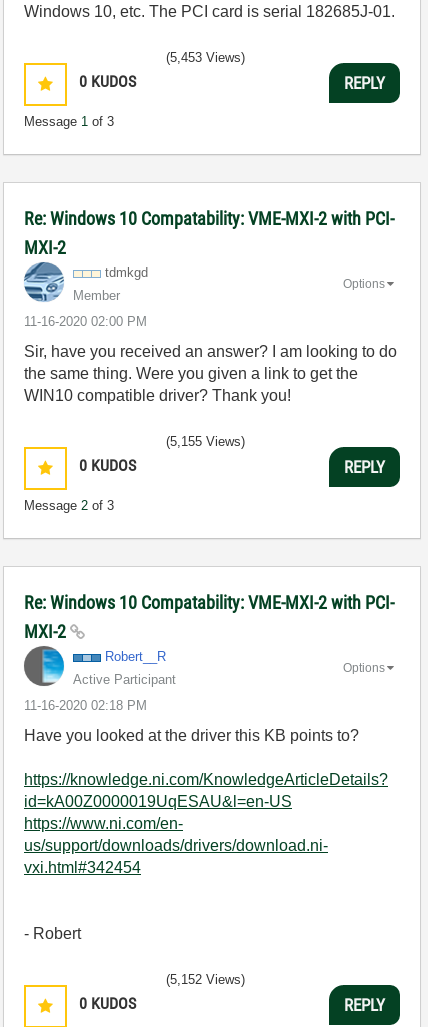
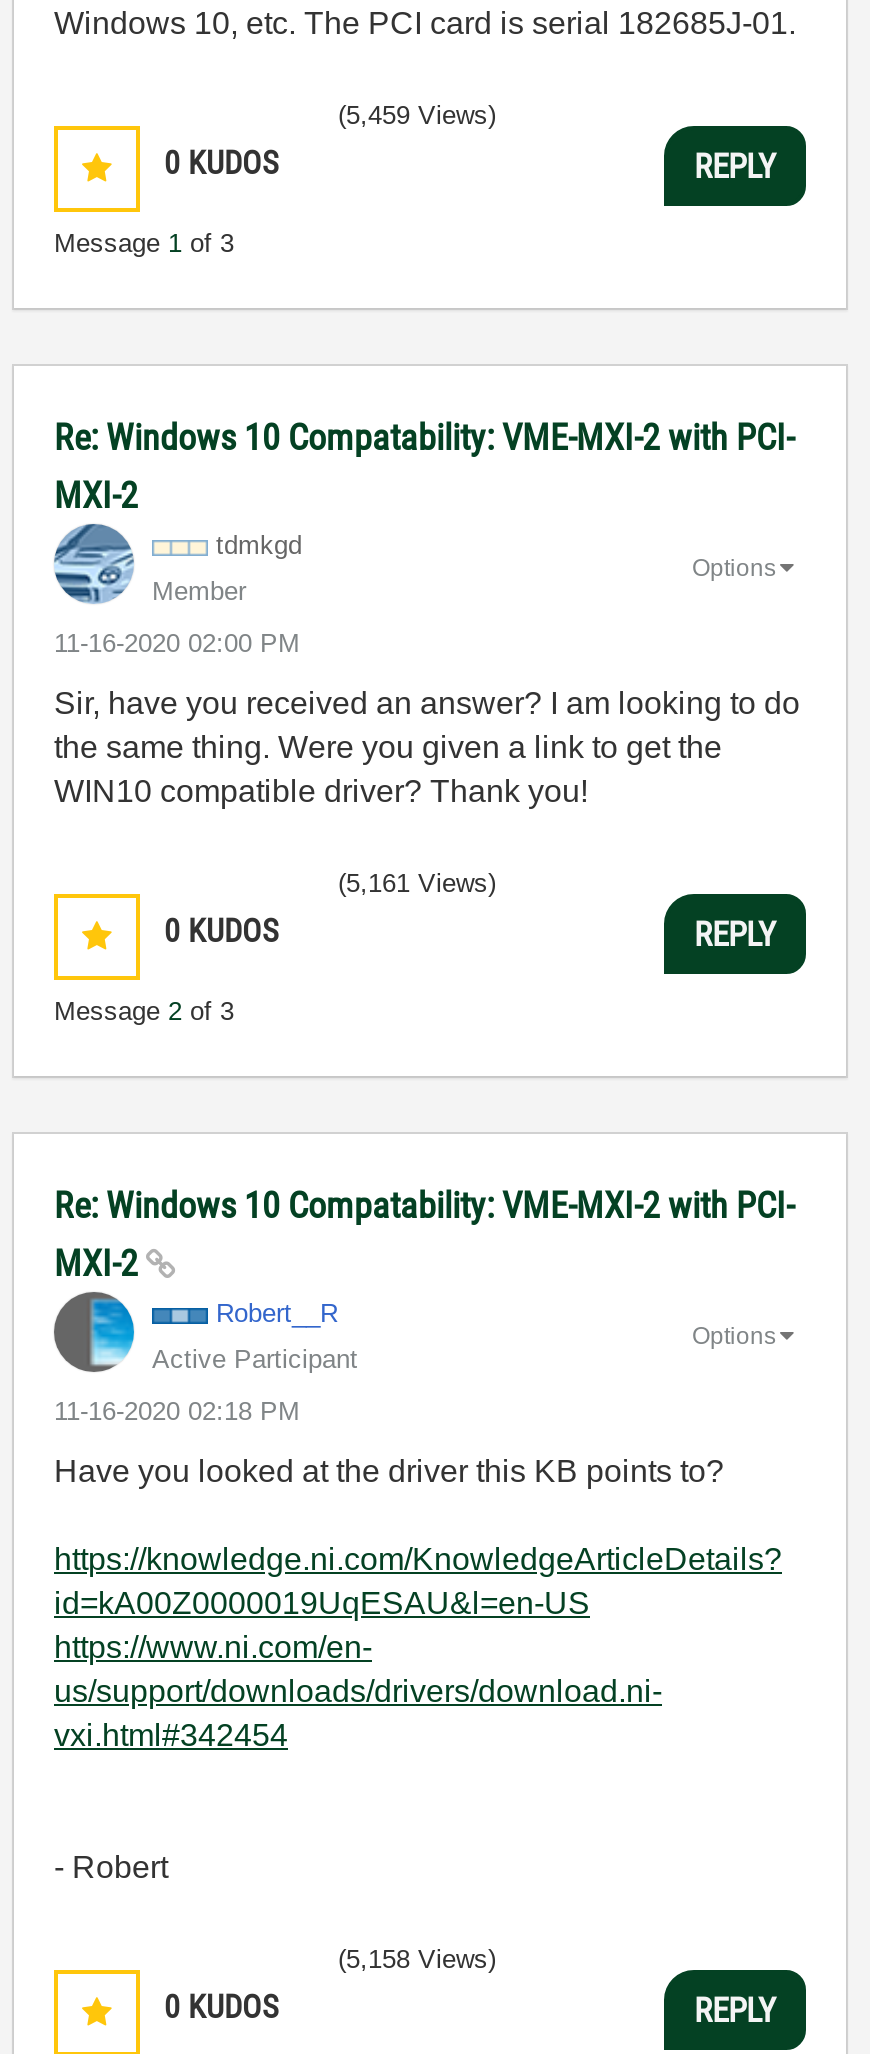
- (5,453 Views)
+ (5,459 Views)

- (5,155 Views)
+ (5,161 Views)

- (5,152 Views)
+ (5,158 Views)
